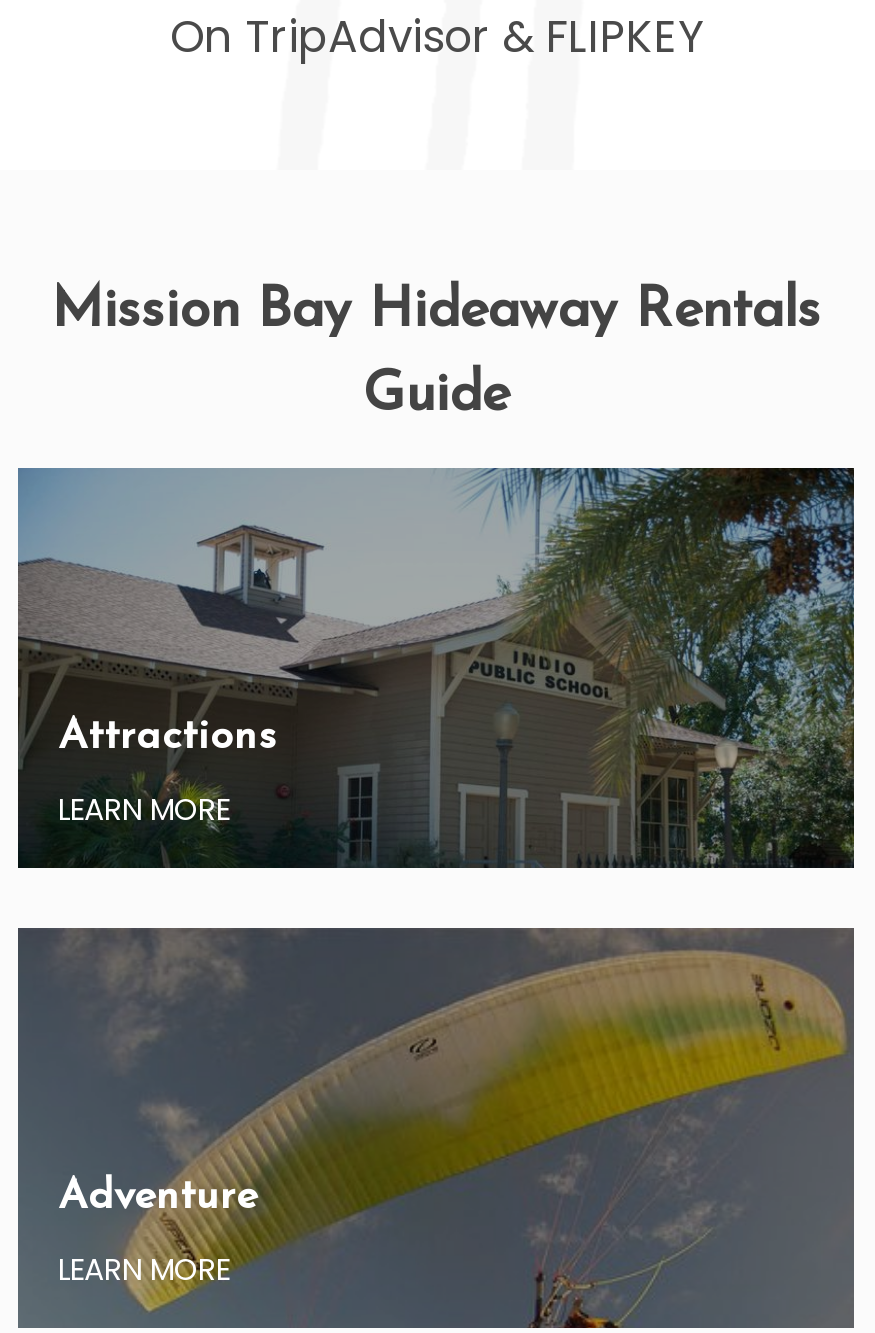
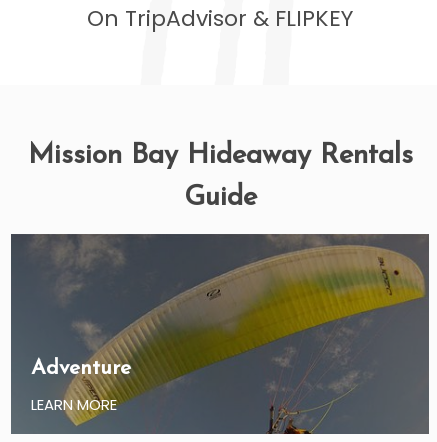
- [image]
- Attractions
- LEARN MORE
